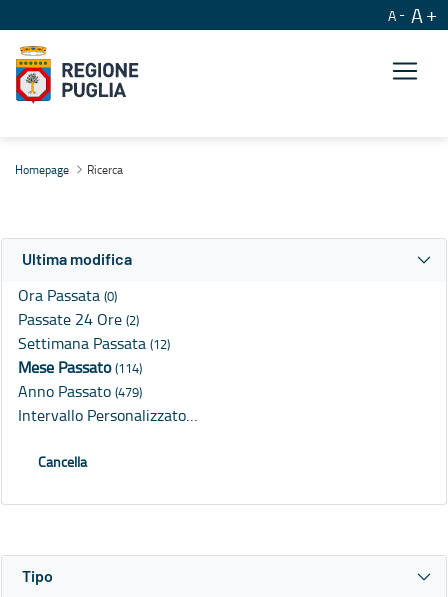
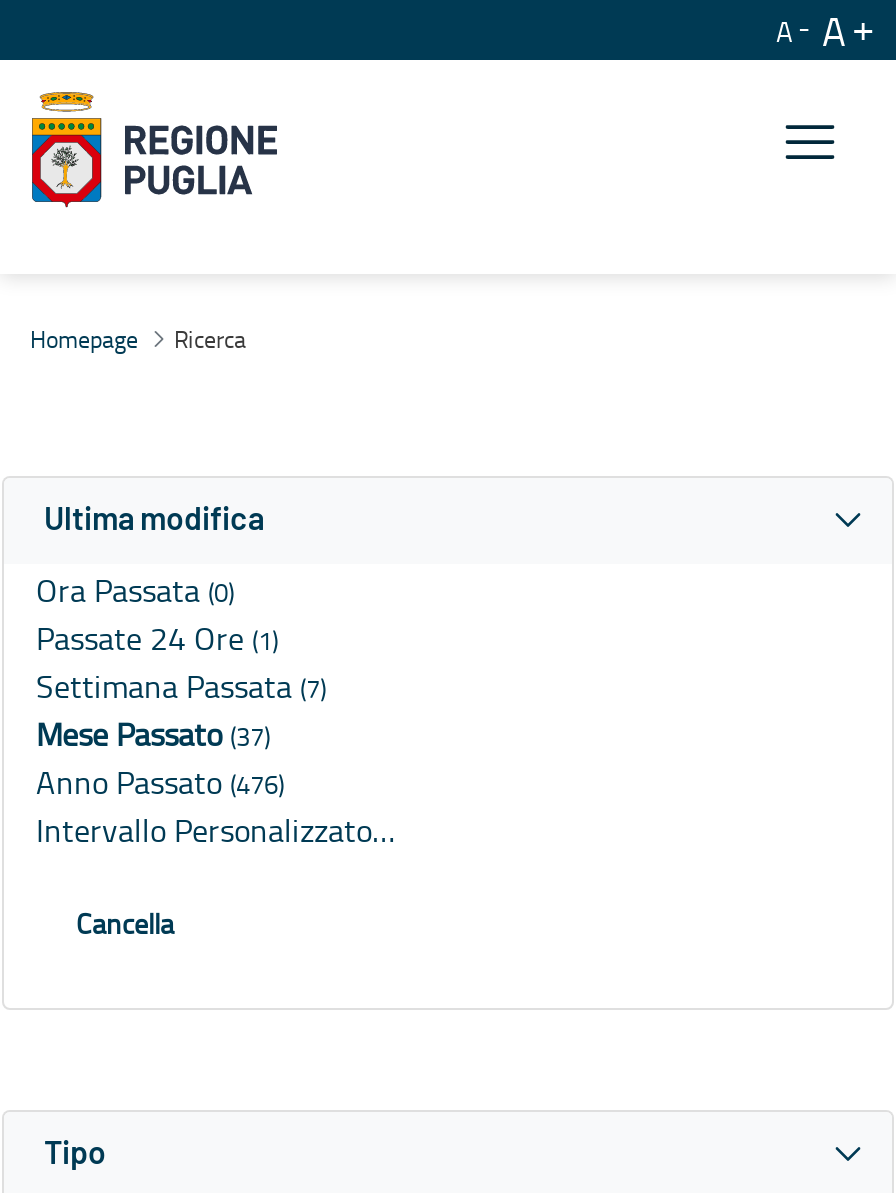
- Passate 24 Ore (2)
+ Passate 24 Ore (1)

- Settimana Passata (12)
+ Settimana Passata (7)

- Mese Passato (114)
+ Mese Passato (37)

- Anno Passato (479)
+ Anno Passato (476)
